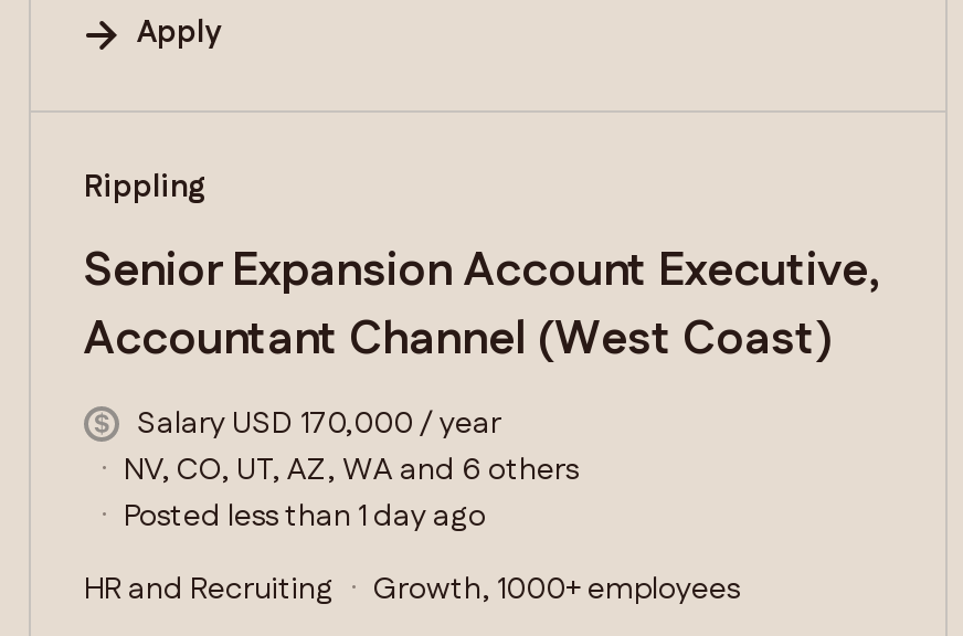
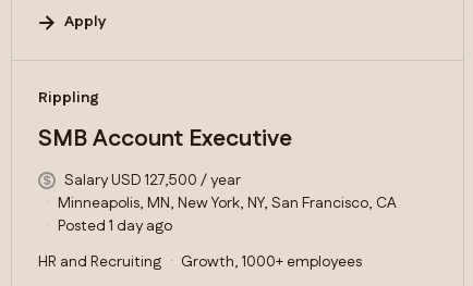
- Senior Expansion Account Executive,
- Accountant Channel (West Coast)
- Salary USD 170,000 / year
- NV, CO, UT, AZ, WA and 6 others
- Posted less than 1 day ago
+ SMB Account Executive
+ Salary USD 127,500 / year
+ Minneapolis, MN, New York, NY, San Francisco, CA
+ Posted 1 day ago
